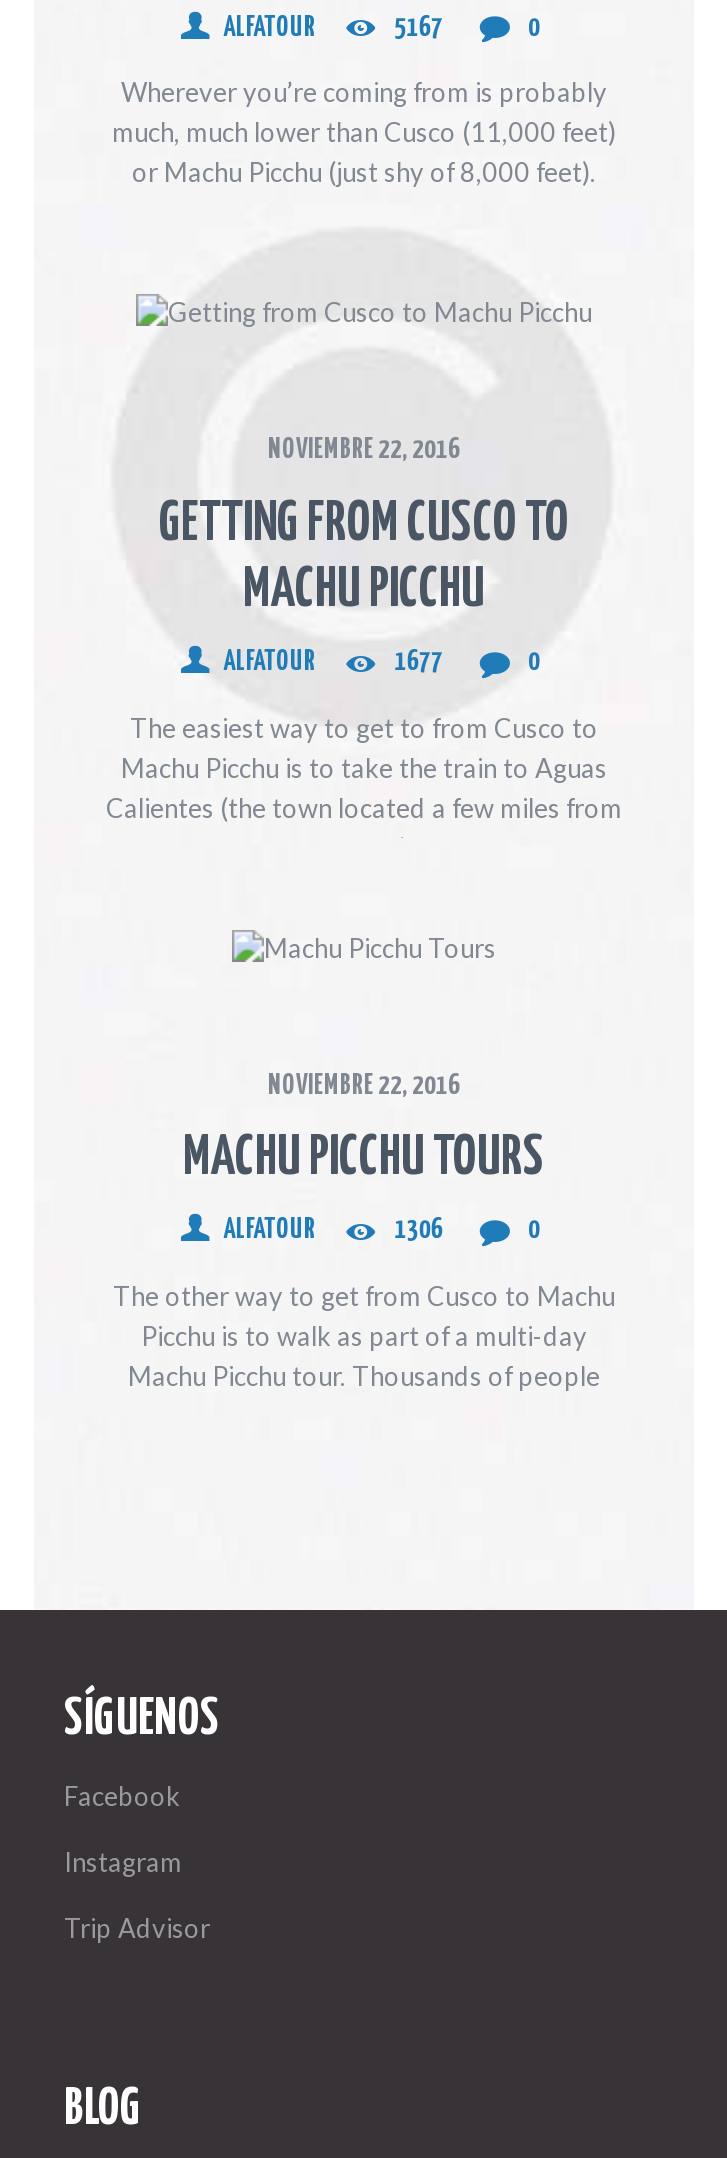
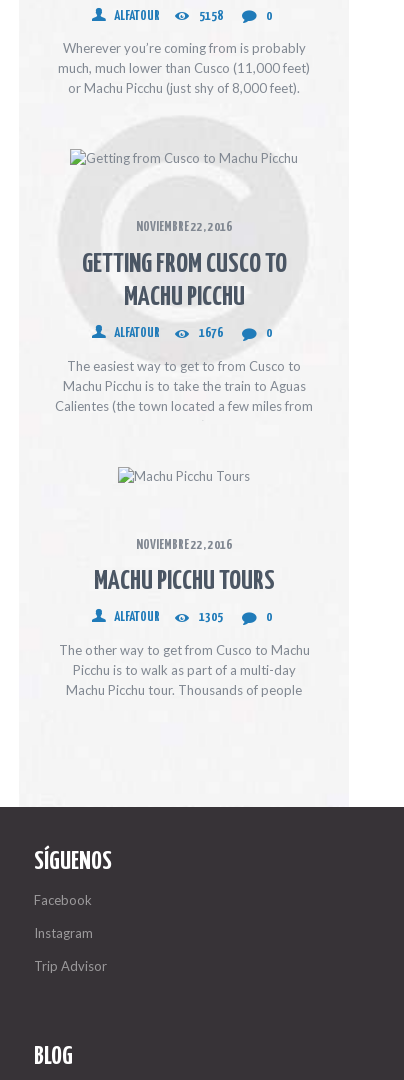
- 5167
+ 5158

- 1677
+ 1676

- 1306
+ 1305
